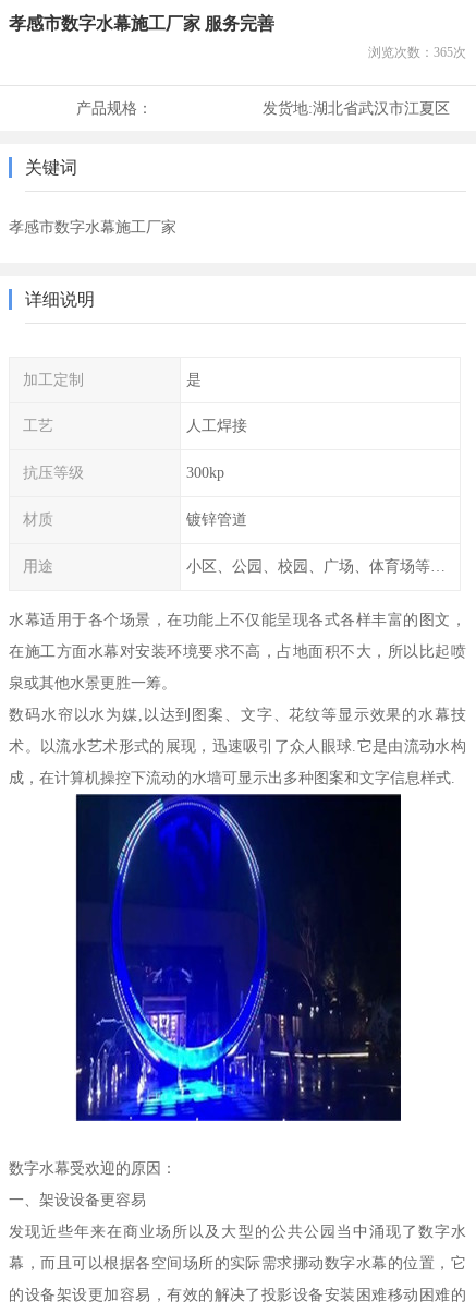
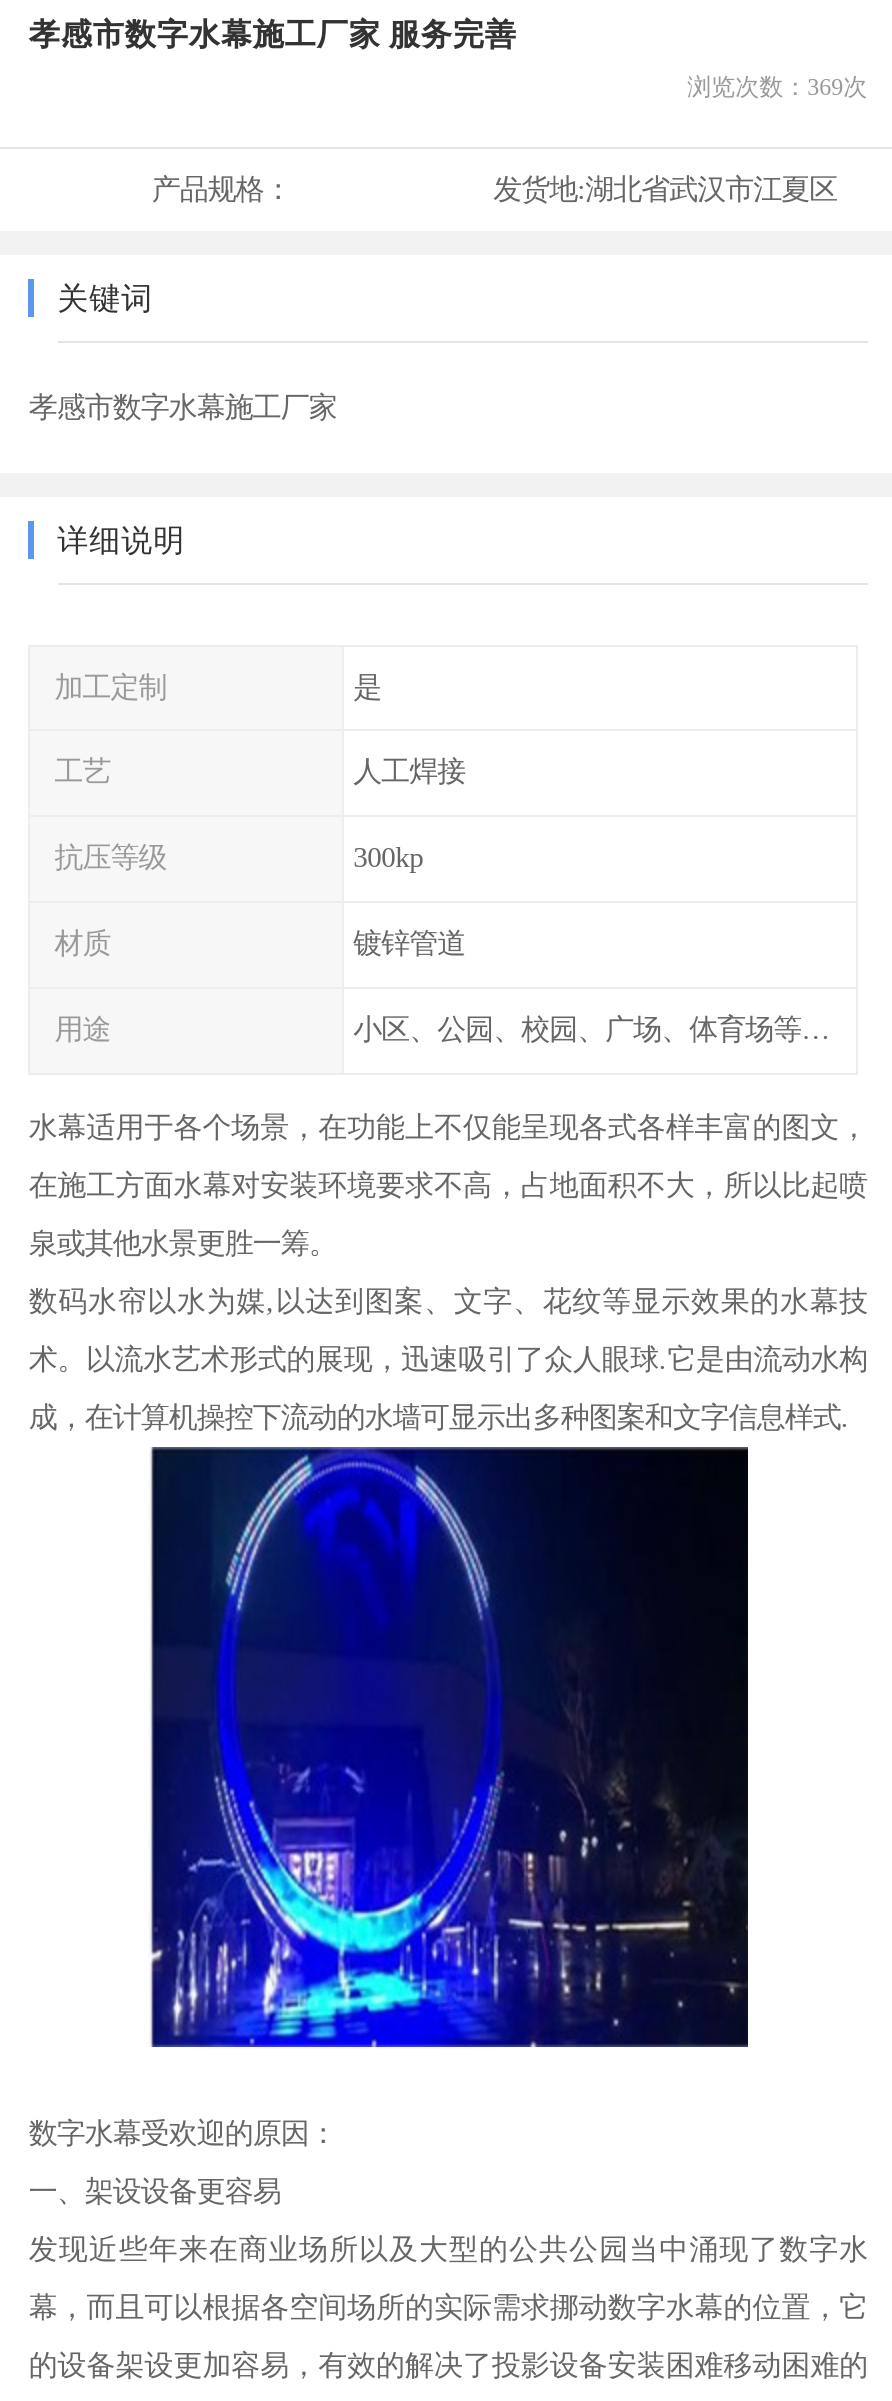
- 浏览次数：365次
+ 浏览次数：369次
